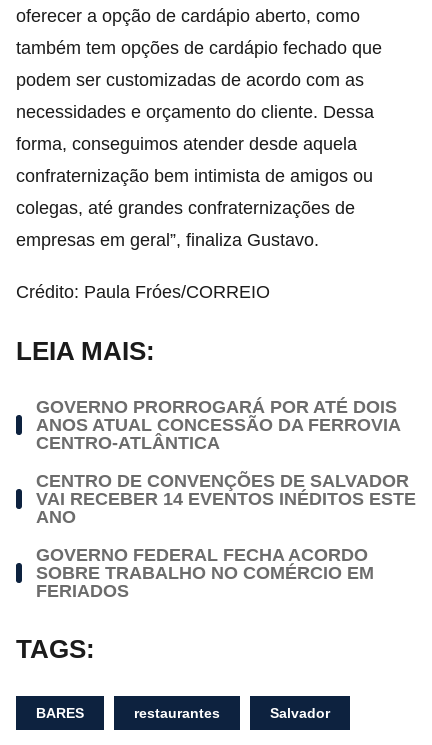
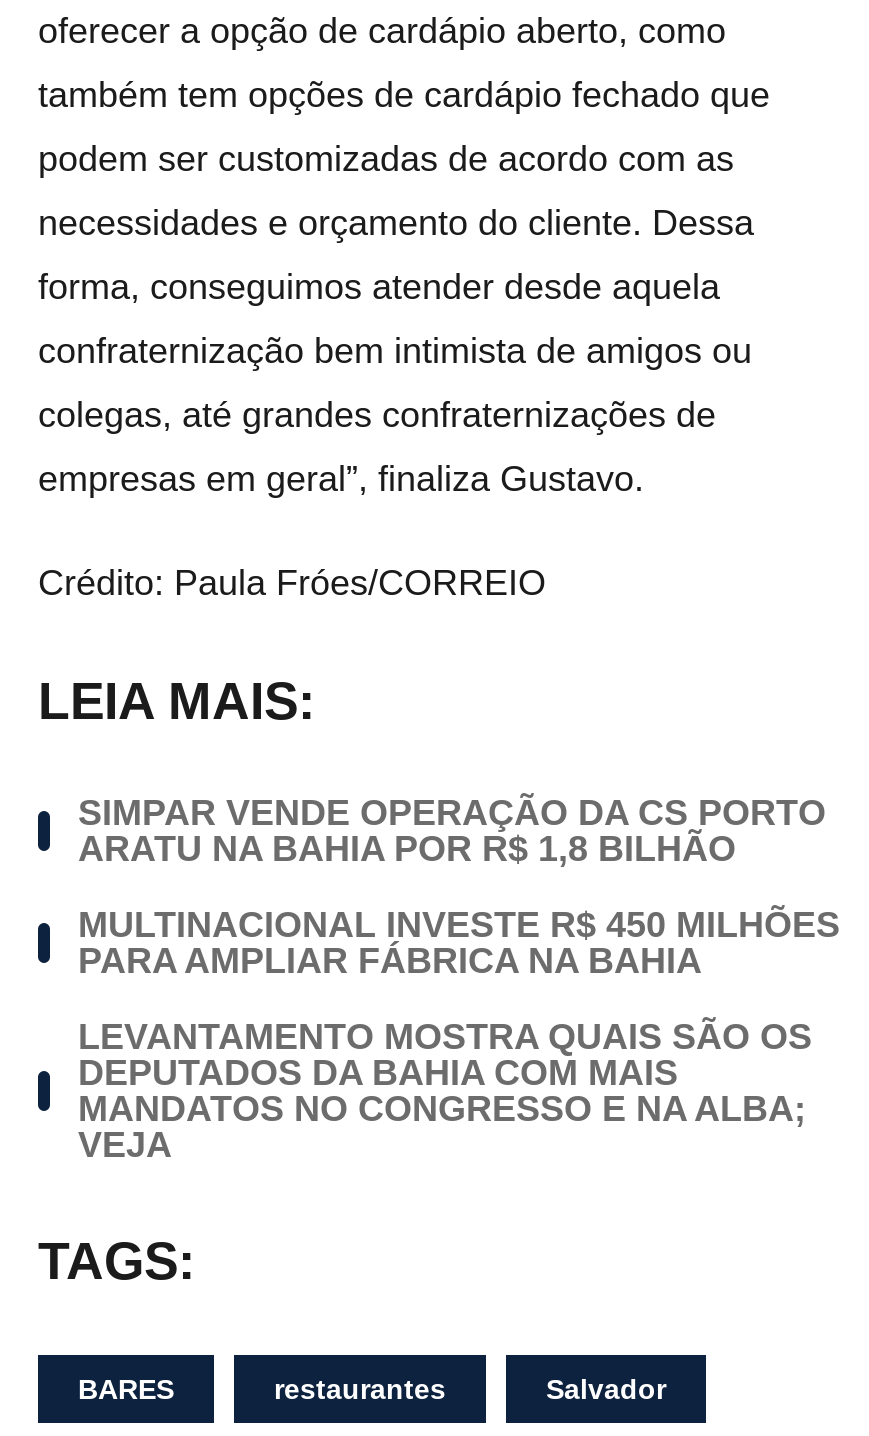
- GOVERNO PRORROGARÁ POR ATÉ DOIS
- ANOS ATUAL CONCESSÃO DA FERROVIA
- CENTRO-ATLÂNTICA
+ SIMPAR VENDE OPERAÇÃO DA CS PORTO
+ ARATU NA BAHIA POR R$ 1,8 BILHÃO

- CENTRO DE CONVENÇÕES DE SALVADOR
- VAI RECEBER 14 EVENTOS INÉDITOS ESTE
- ANO
+ MULTINACIONAL INVESTE R$ 450 MILHÕES
+ PARA AMPLIAR FÁBRICA NA BAHIA

- GOVERNO FEDERAL FECHA ACORDO
- SOBRE TRABALHO NO COMÉRCIO EM
- FERIADOS
+ LEVANTAMENTO MOSTRA QUAIS SÃO OS
+ DEPUTADOS DA BAHIA COM MAIS
+ MANDATOS NO CONGRESSO E NA ALBA;
+ VEJA
